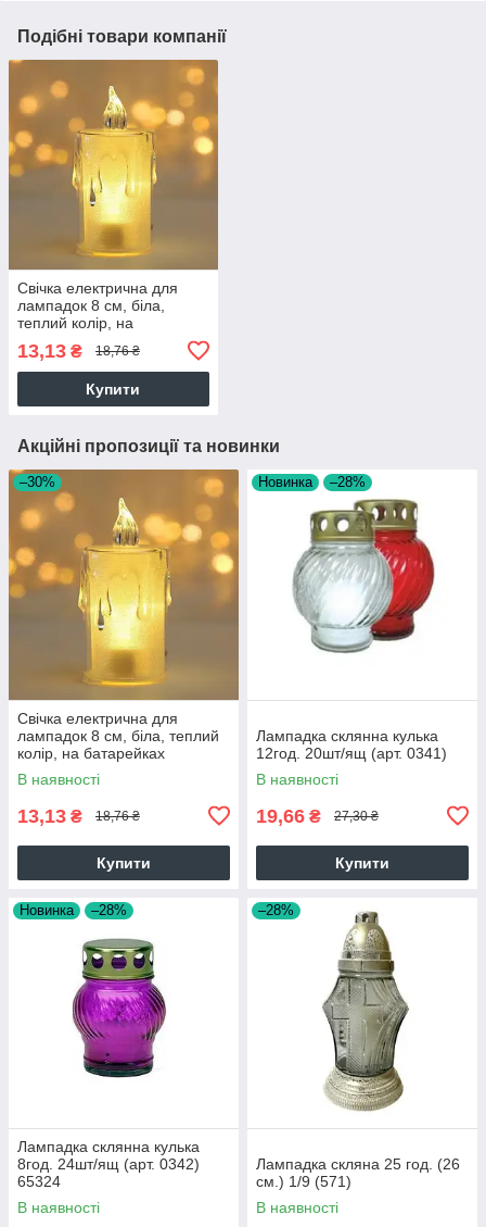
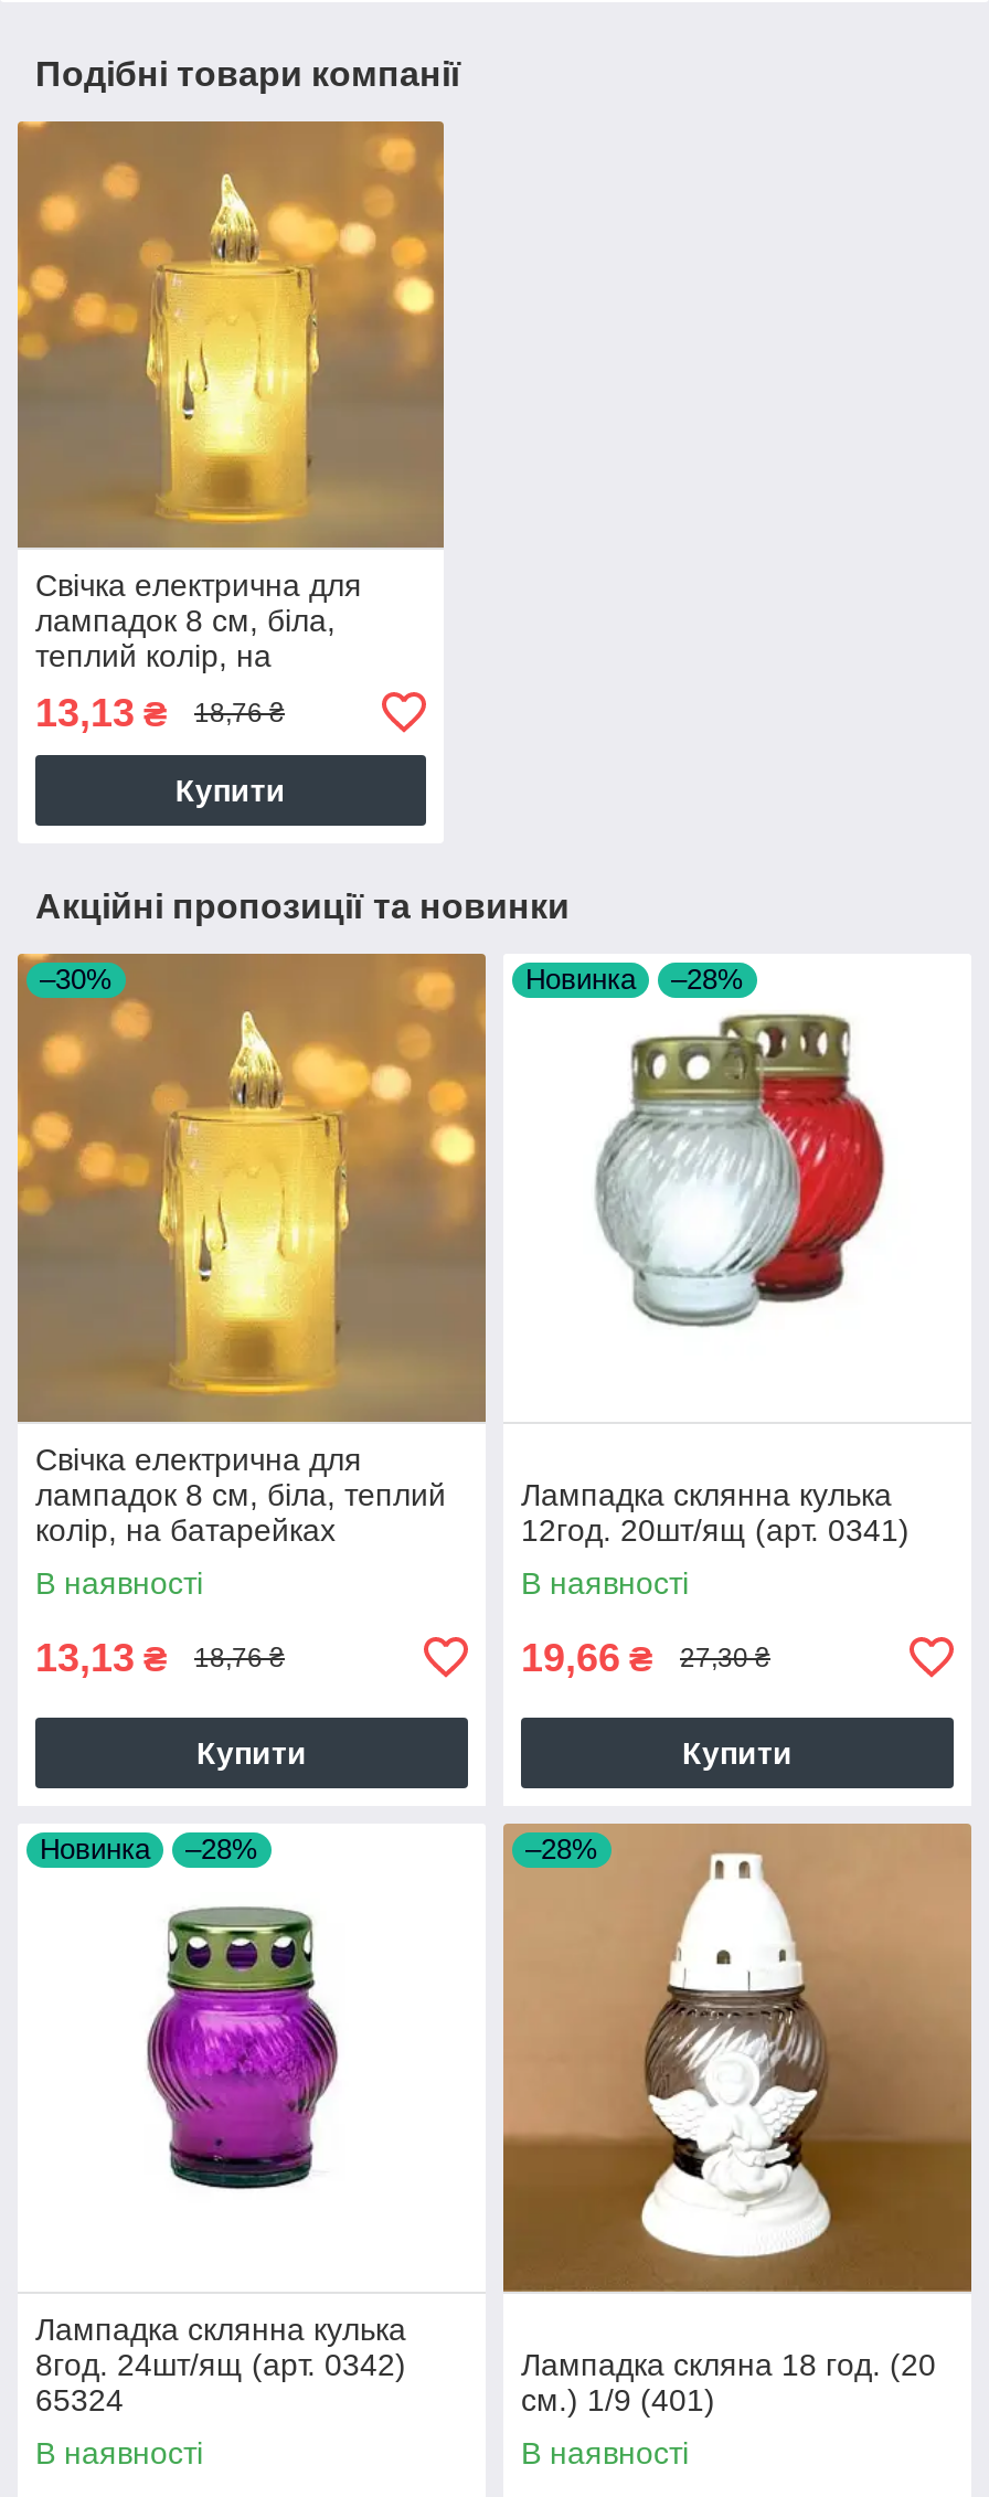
- [image]
- Лампадка скляна 25 год. (26
+ [image]
+ Лампадка скляна 18 год. (20

- см.) 1/9 (571)
+ см.) 1/9 (401)
